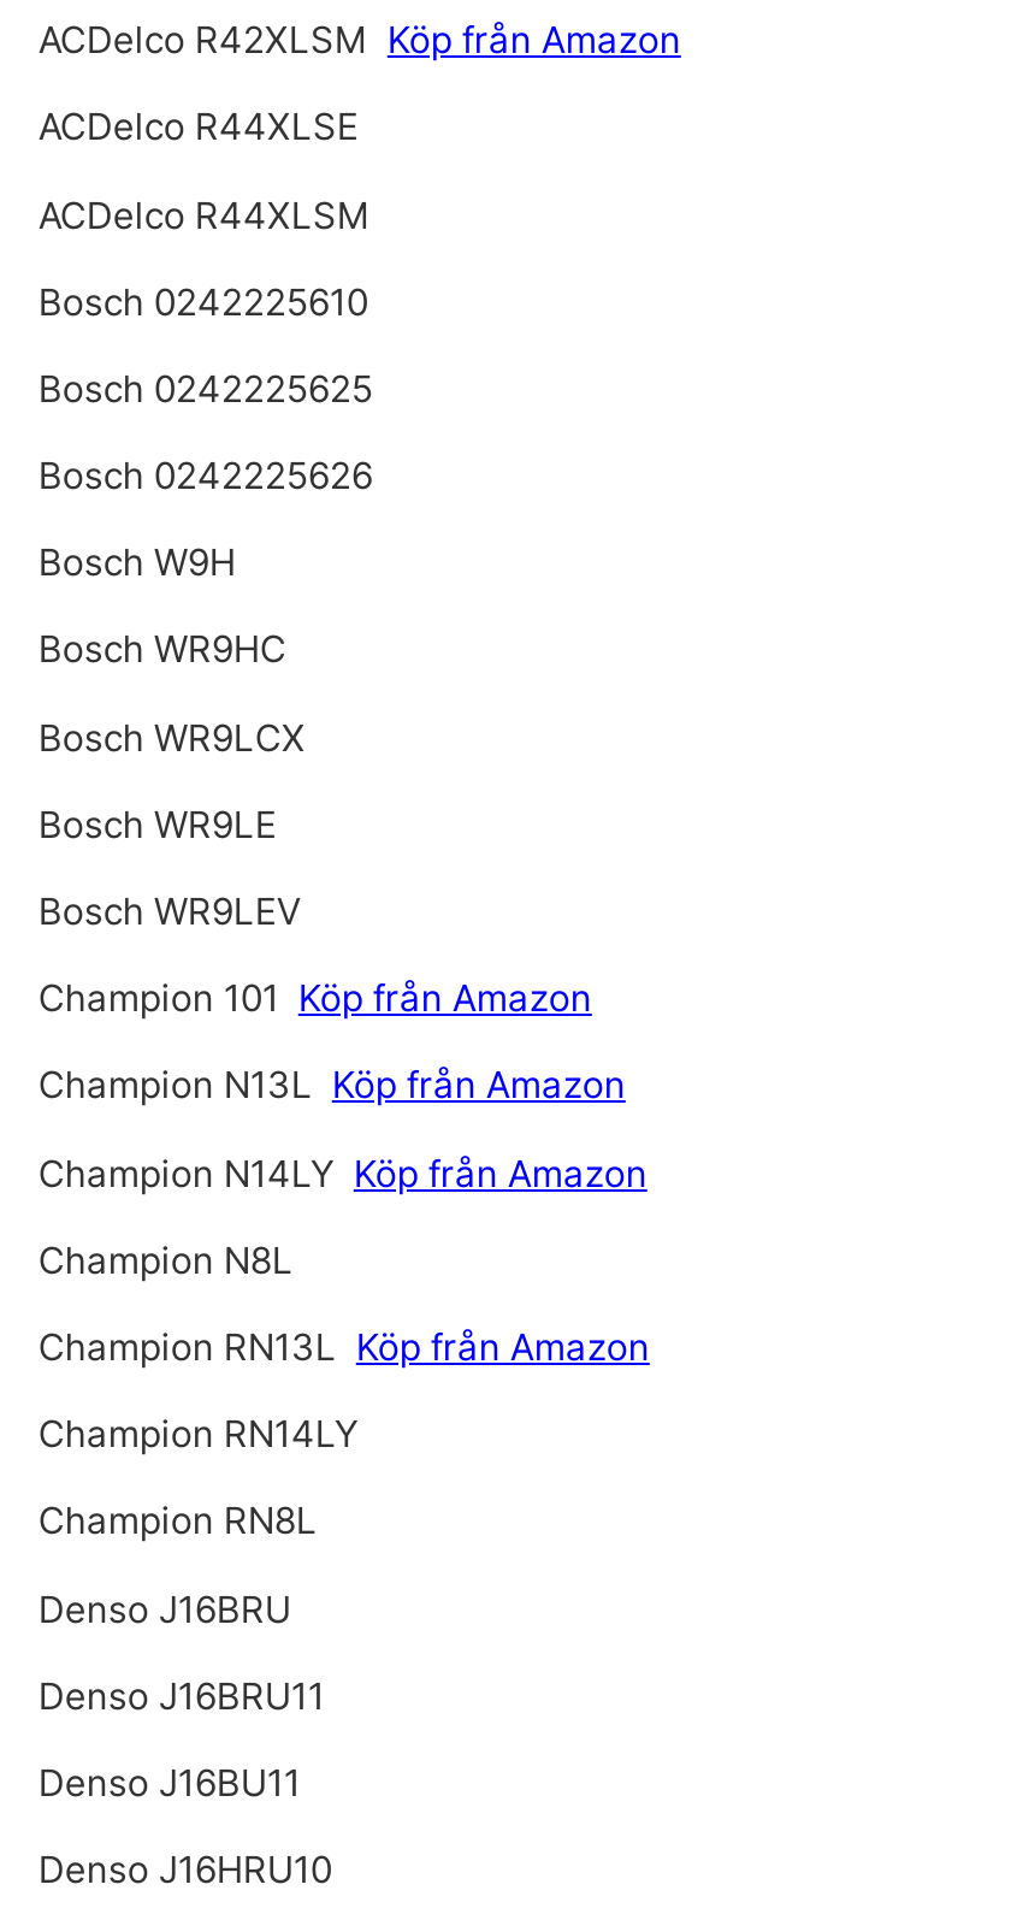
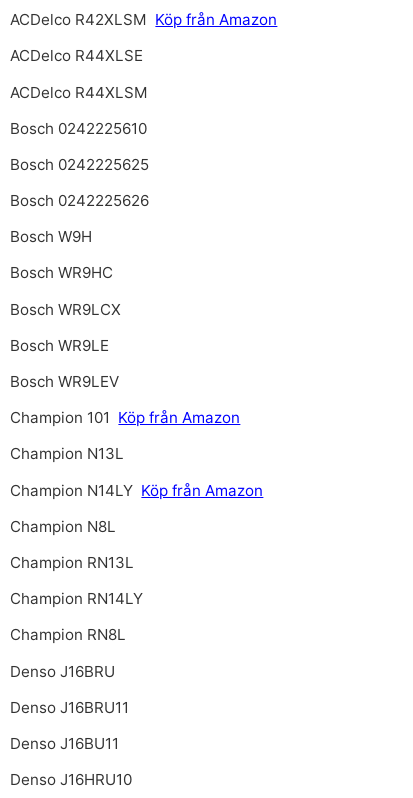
- Champion N13L Köp från Amazon
+ Champion N13L

- Champion RN13L Köp från Amazon
+ Champion RN13L
